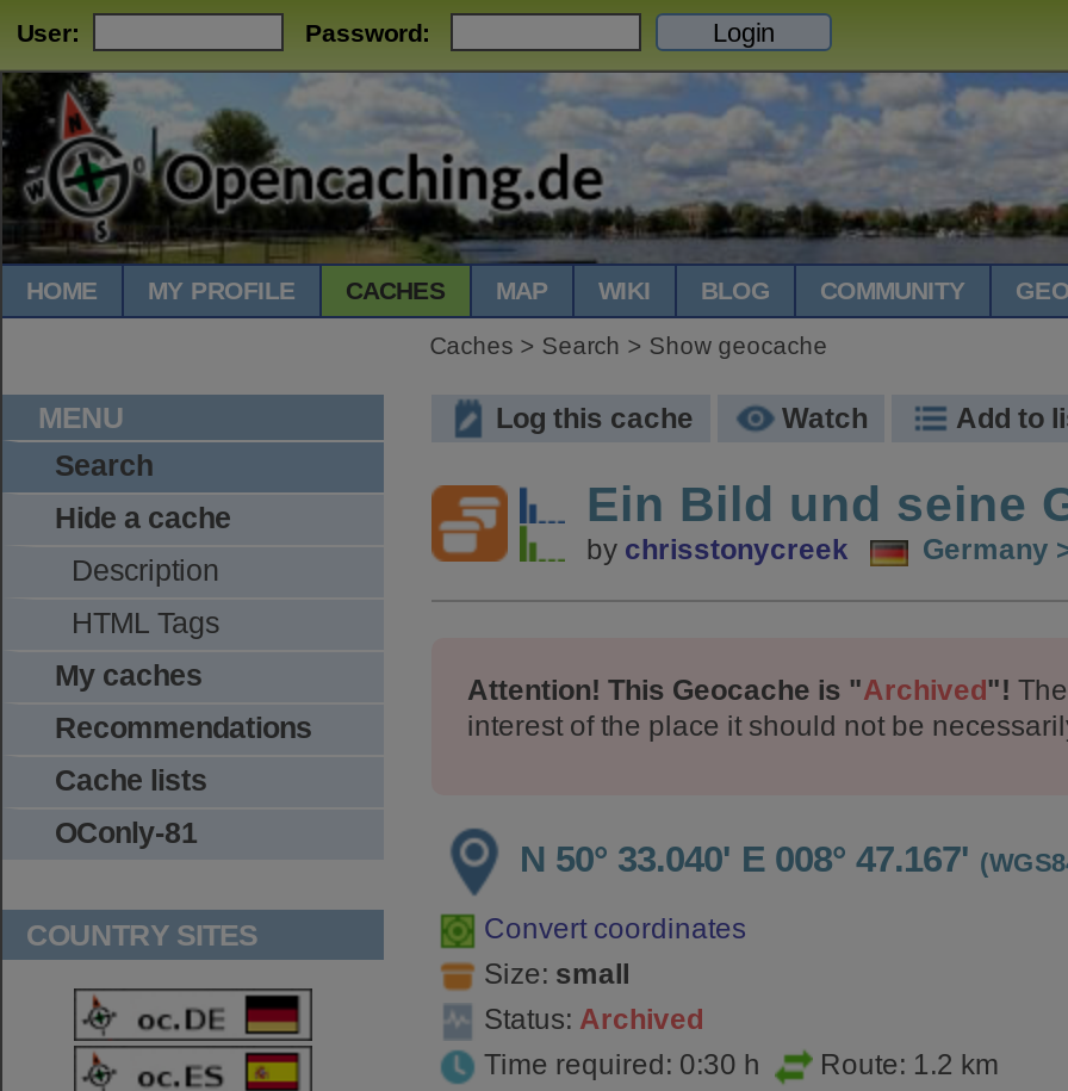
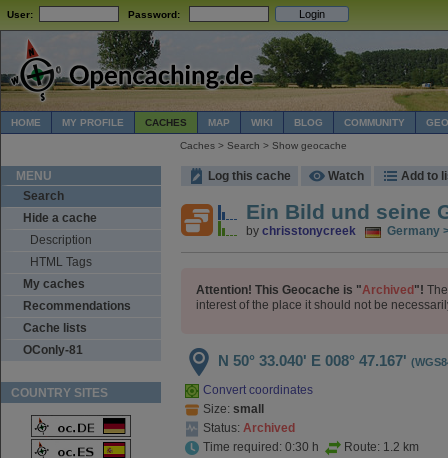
- [image]
+ [image]
